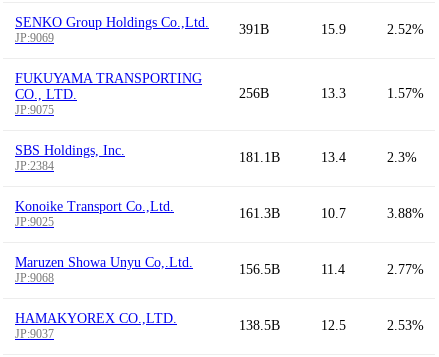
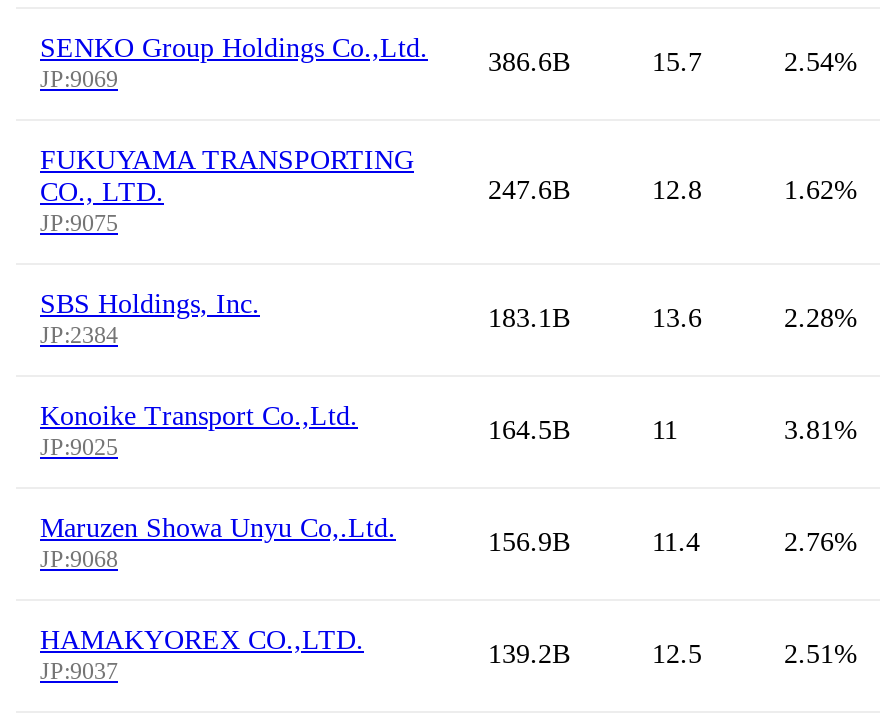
- 391B
- 15.9
- 2.52%
+ 386.6B
+ 15.7
+ 2.54%

- 256B
- 13.3
- 1.57%
+ 247.6B
+ 12.8
+ 1.62%

- 181.1B
- 13.4
- 2.3%
+ 183.1B
+ 13.6
+ 2.28%

- 161.3B
- 10.7
- 3.88%
+ 164.5B
+ 11
+ 3.81%

- 156.5B
+ 156.9B

- 2.77%
+ 2.76%

- 138.5B
+ 139.2B

- 2.53%
+ 2.51%
